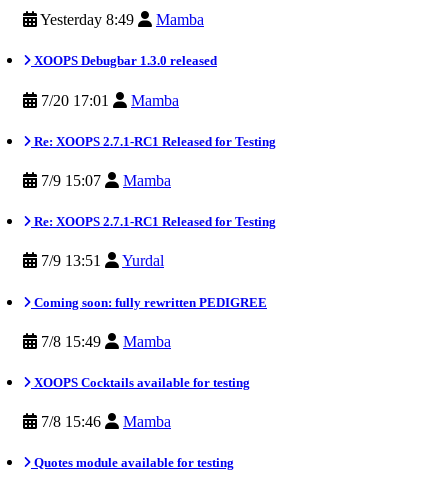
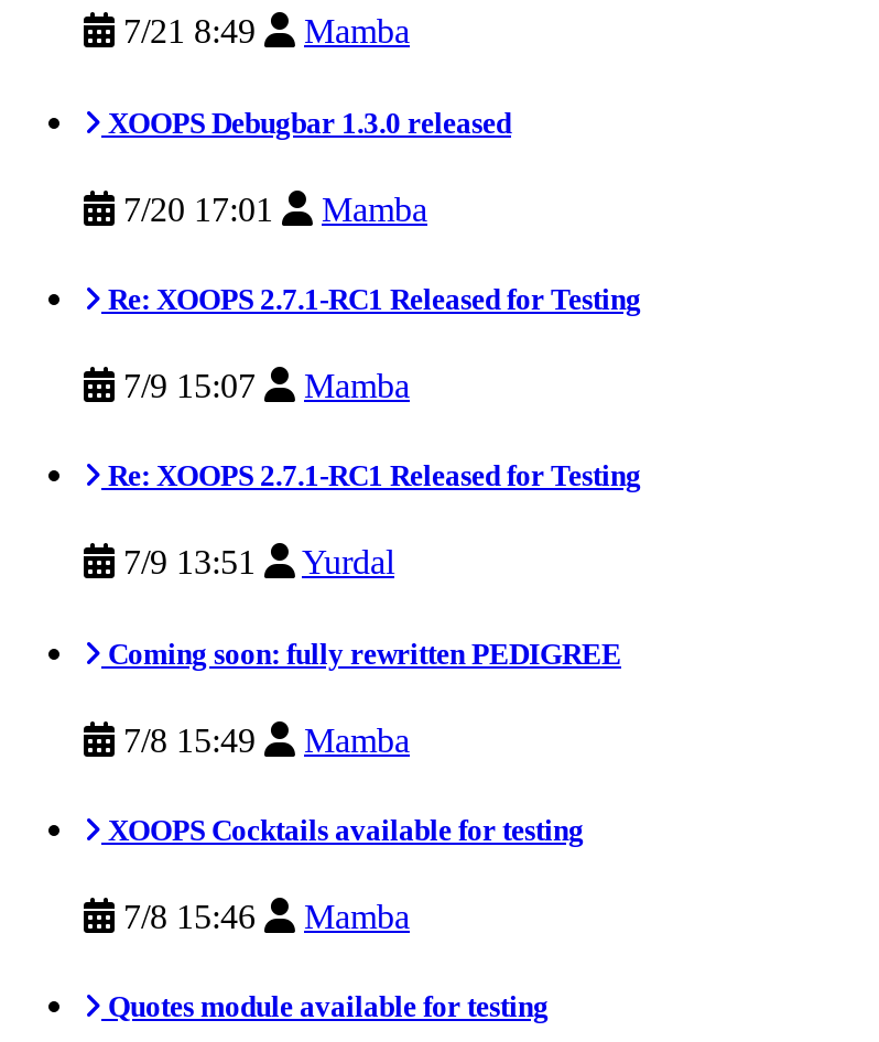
- Yesterday 8:49 Mamba
+ 7/21 8:49 Mamba
